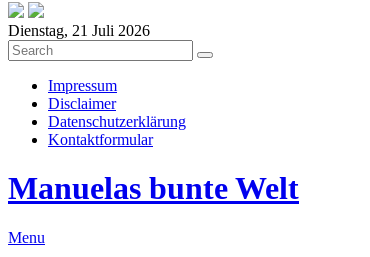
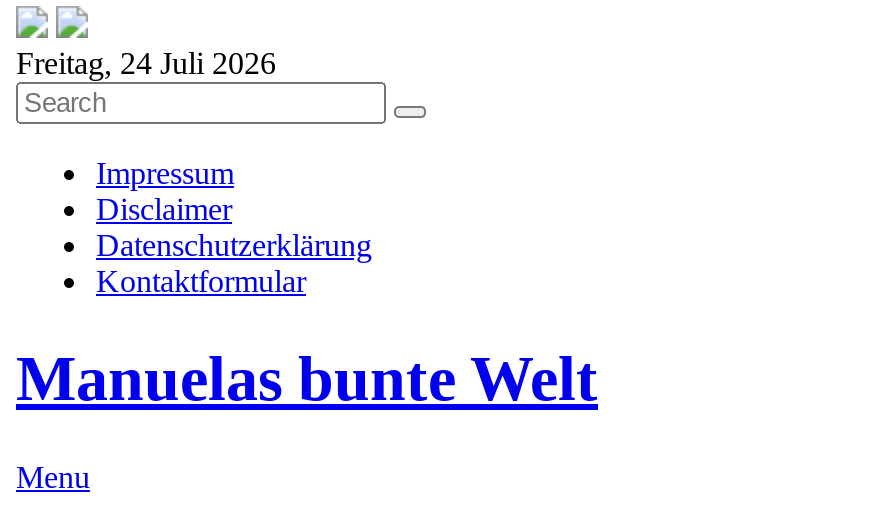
- Dienstag, 21 Juli 2026
+ Freitag, 24 Juli 2026
